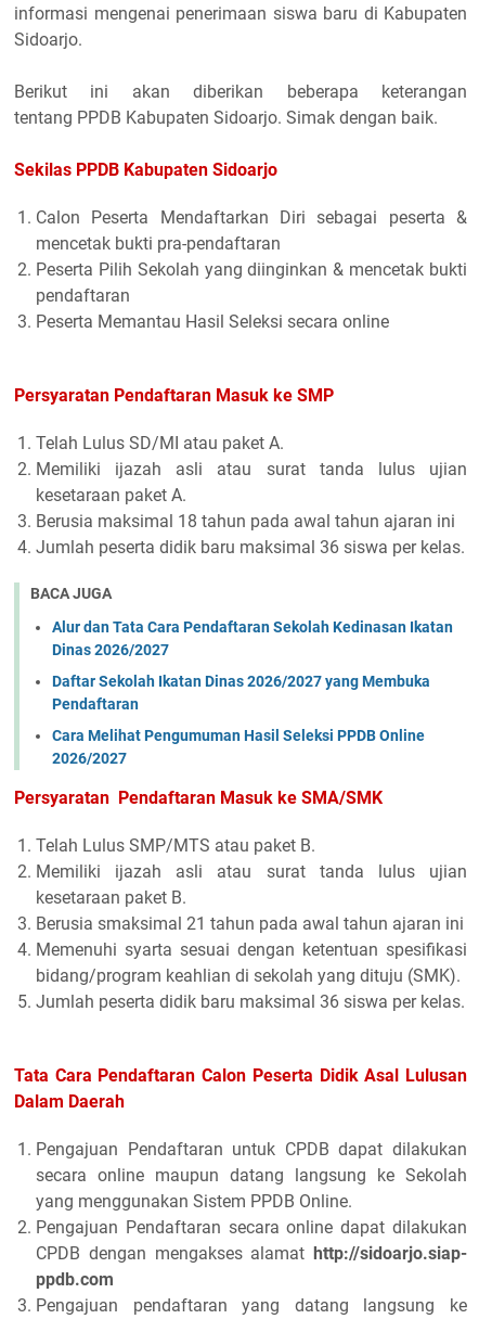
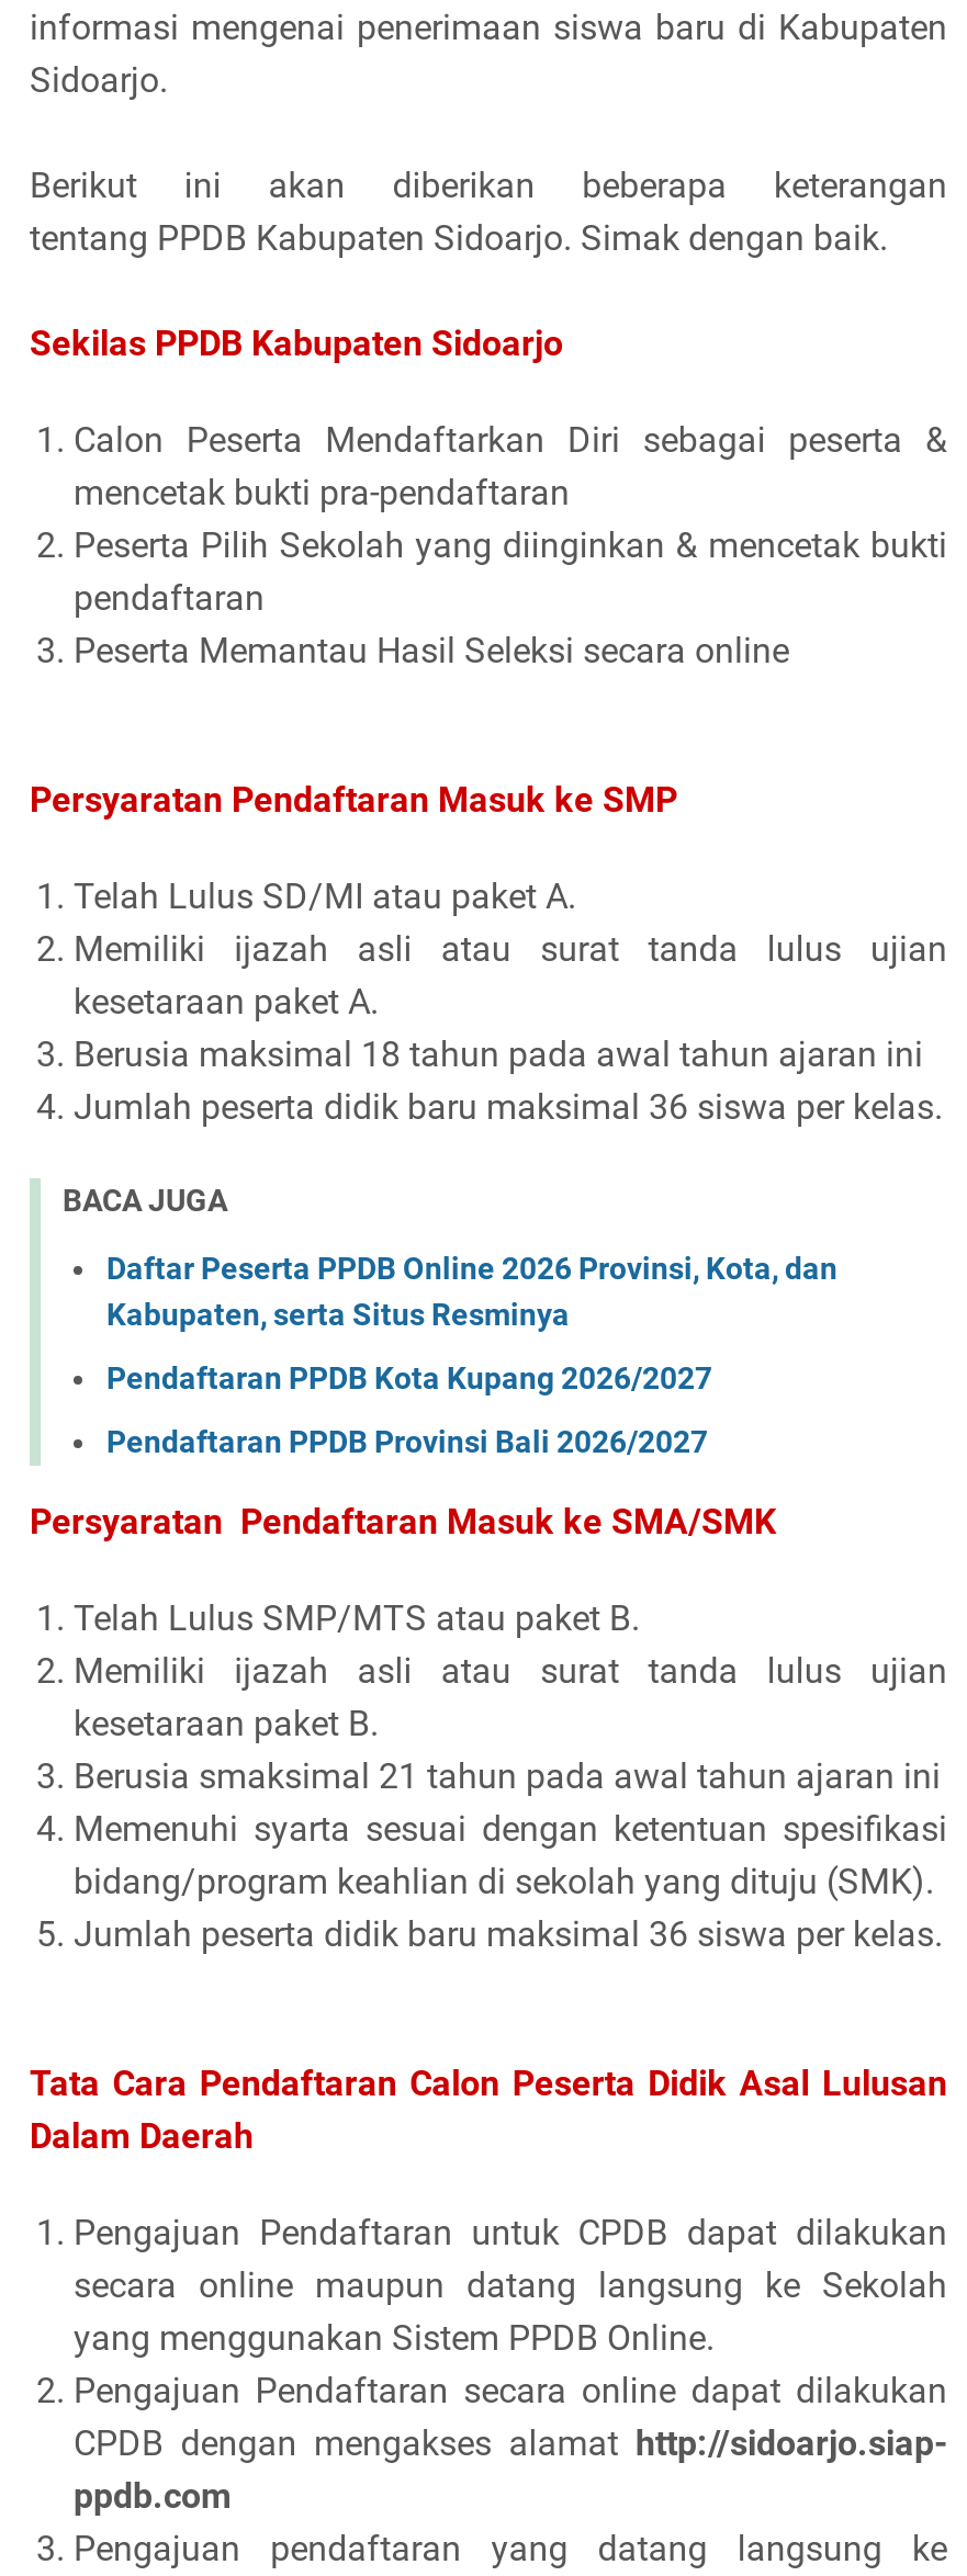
- Alur dan Tata Cara Pendaftaran Sekolah Kedinasan Ikatan
- Dinas 2026/2027
+ Daftar Peserta PPDB Online 2026 Provinsi, Kota, dan
+ Kabupaten, serta Situs Resminya

- Daftar Sekolah Ikatan Dinas 2026/2027 yang Membuka
- Pendaftaran
+ Pendaftaran PPDB Kota Kupang 2026/2027

- Cara Melihat Pengumuman Hasil Seleksi PPDB Online
- 2026/2027
+ Pendaftaran PPDB Provinsi Bali 2026/2027
